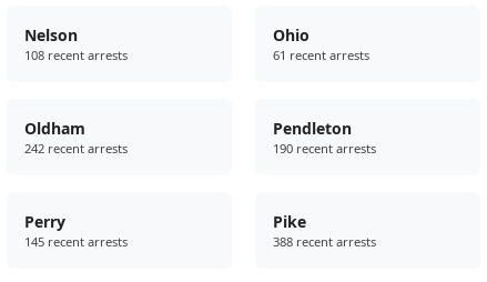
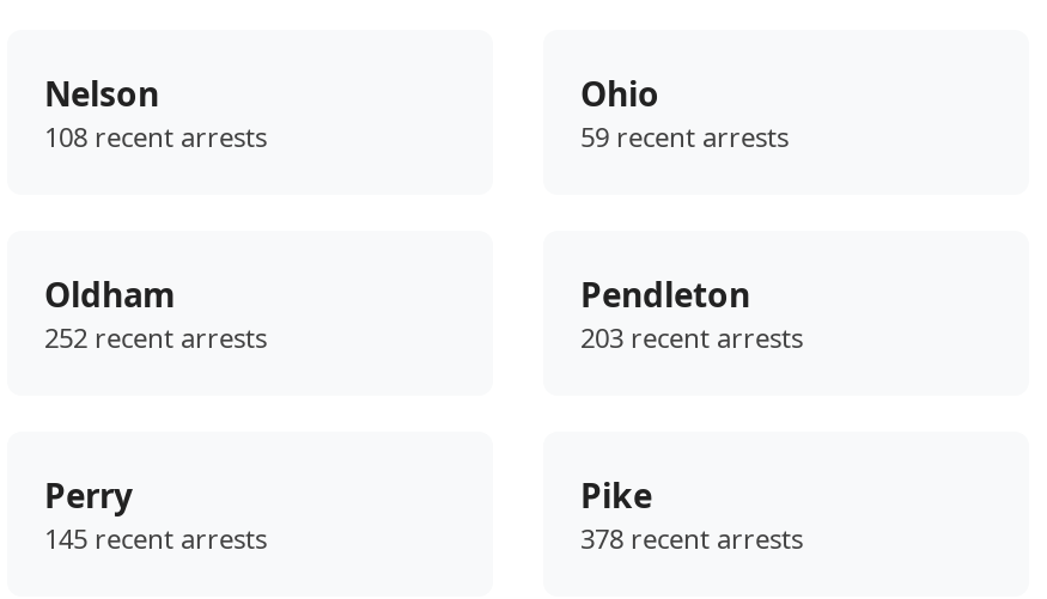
- 61 recent arrests
+ 59 recent arrests

- 242 recent arrests
+ 252 recent arrests

- 190 recent arrests
+ 203 recent arrests

- 388 recent arrests
+ 378 recent arrests
